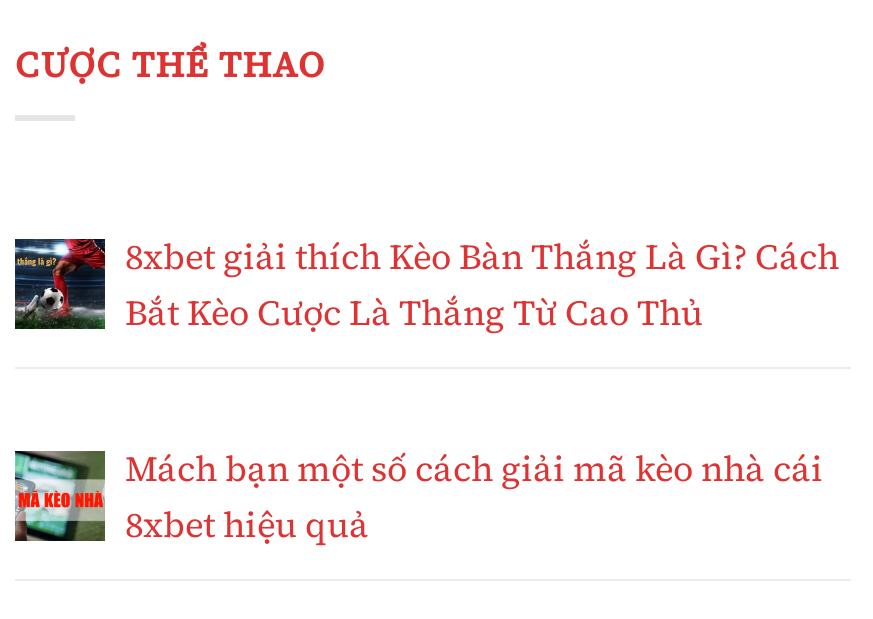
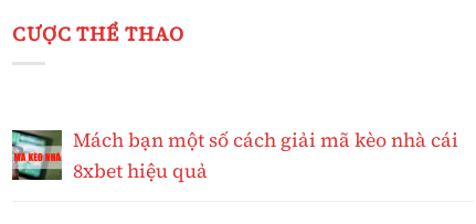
- [image]
- 8xbet giải thích Kèo Bàn Thắng Là Gì? Cách
- Bắt Kèo Cược Là Thắng Từ Cao Thủ
